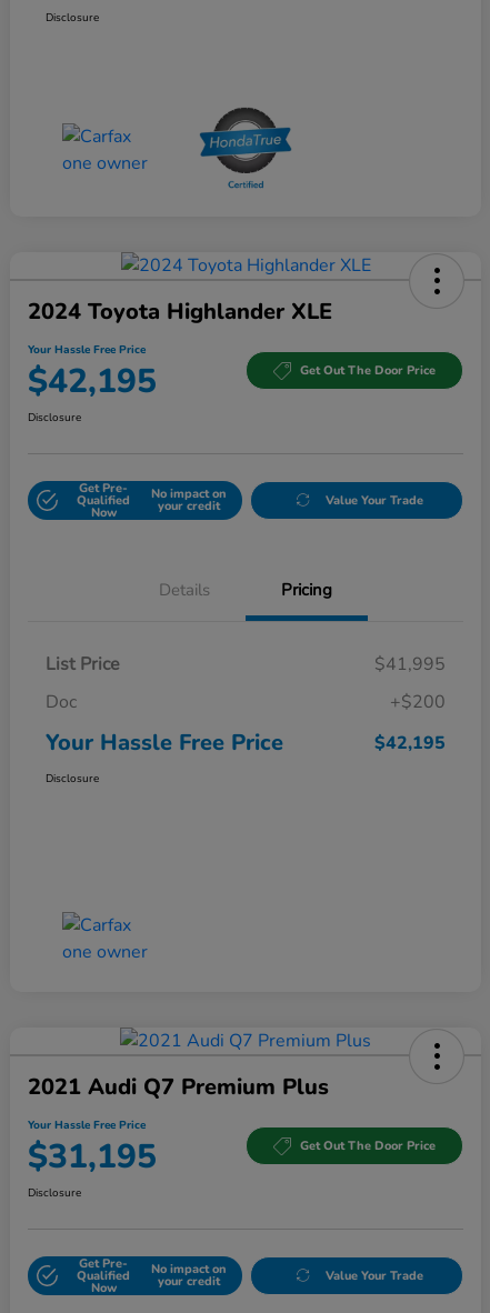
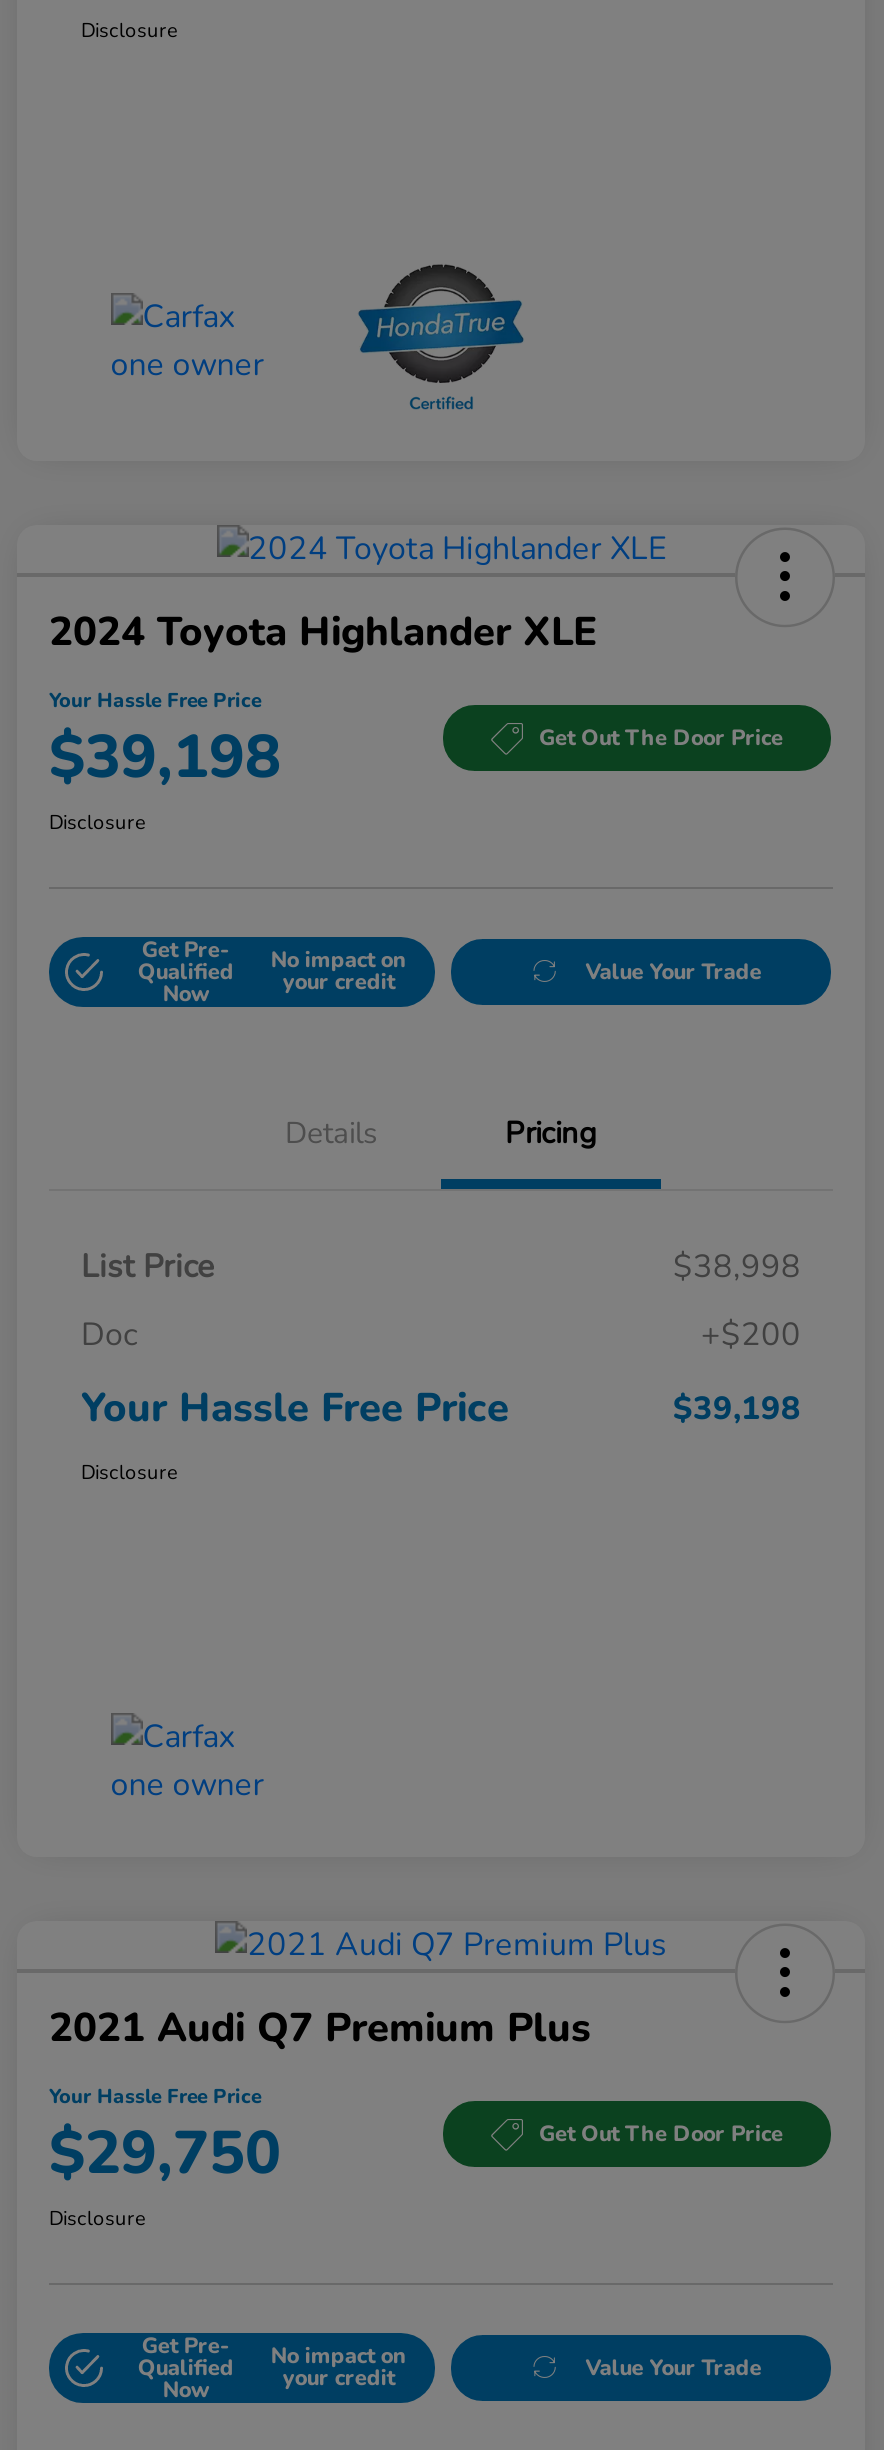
- $42,195
+ $39,198

- $41,995
+ $38,998

- $42,195
+ $39,198

- $31,195
+ $29,750
